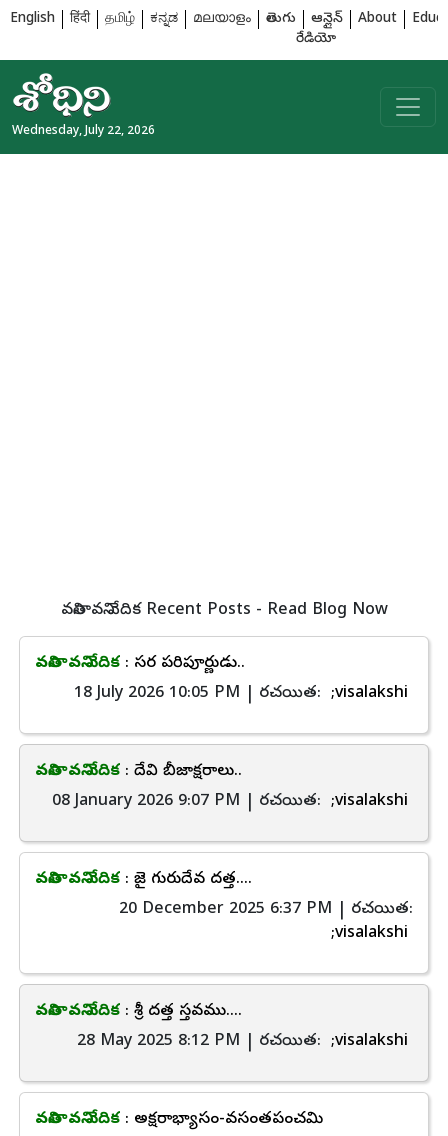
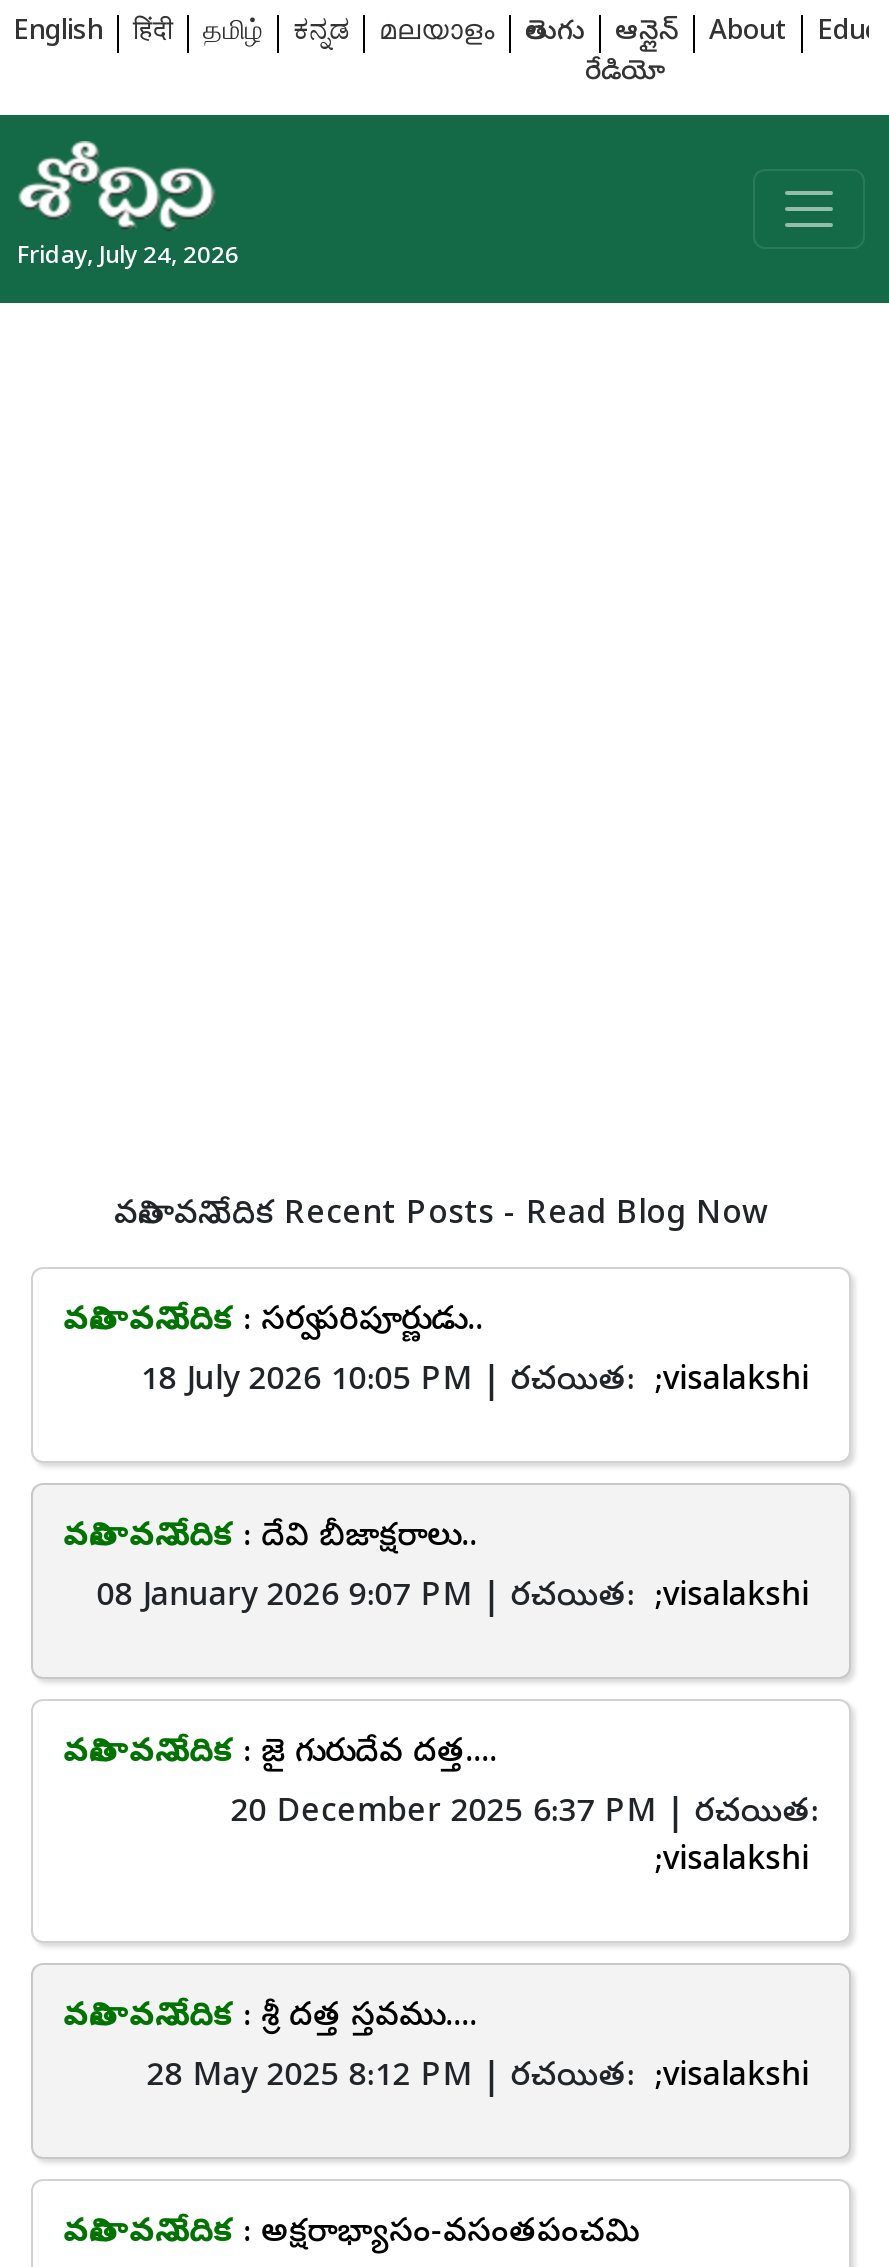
- Wednesday, July 22, 2026
+ Friday, July 24, 2026
